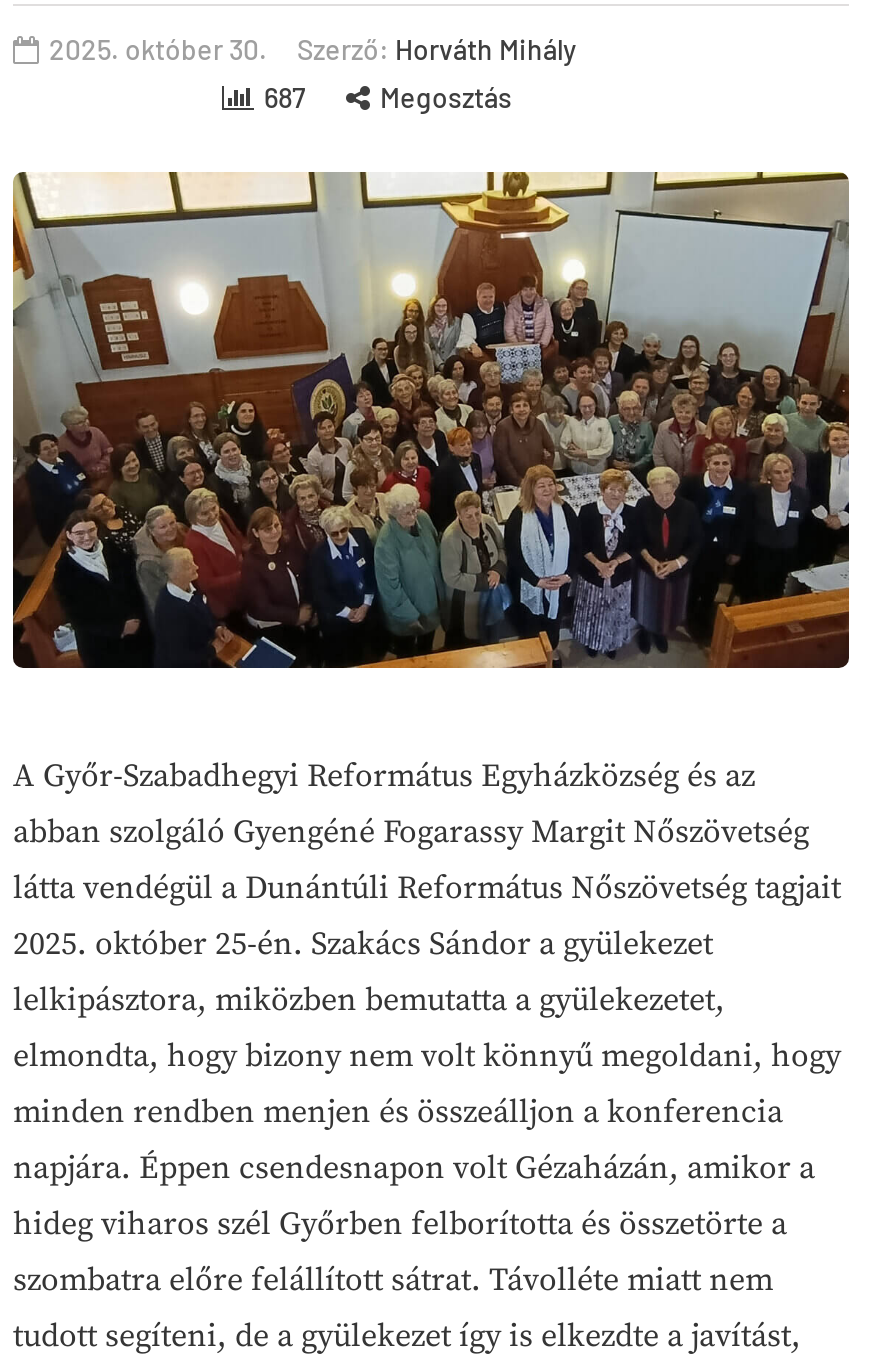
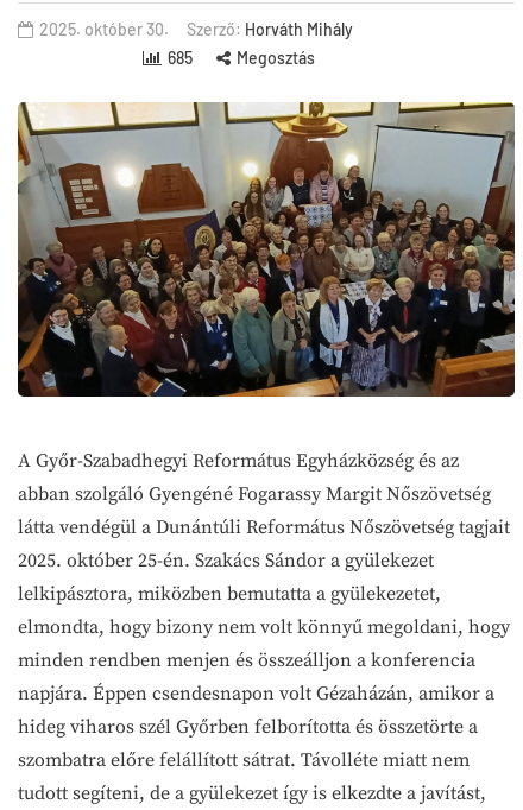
- 687
+ 685
